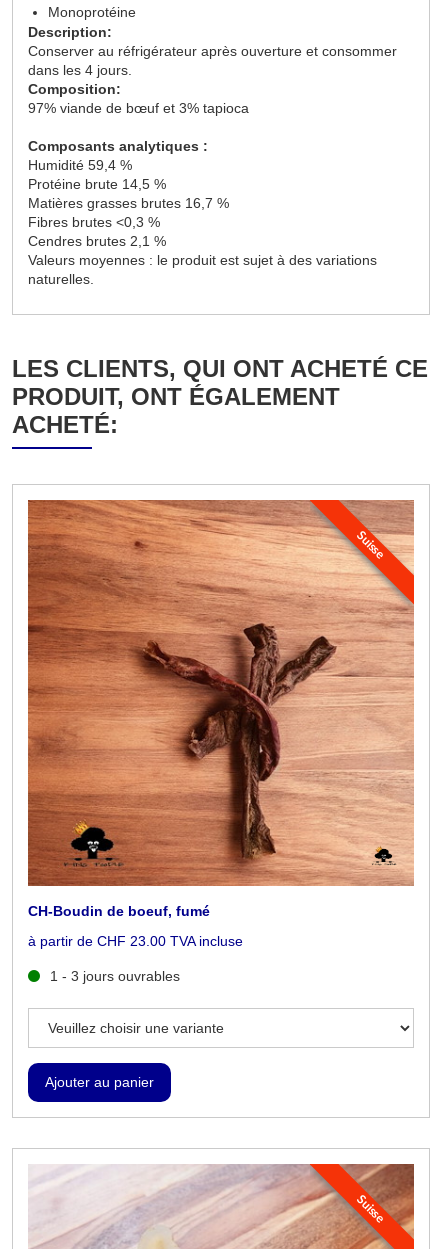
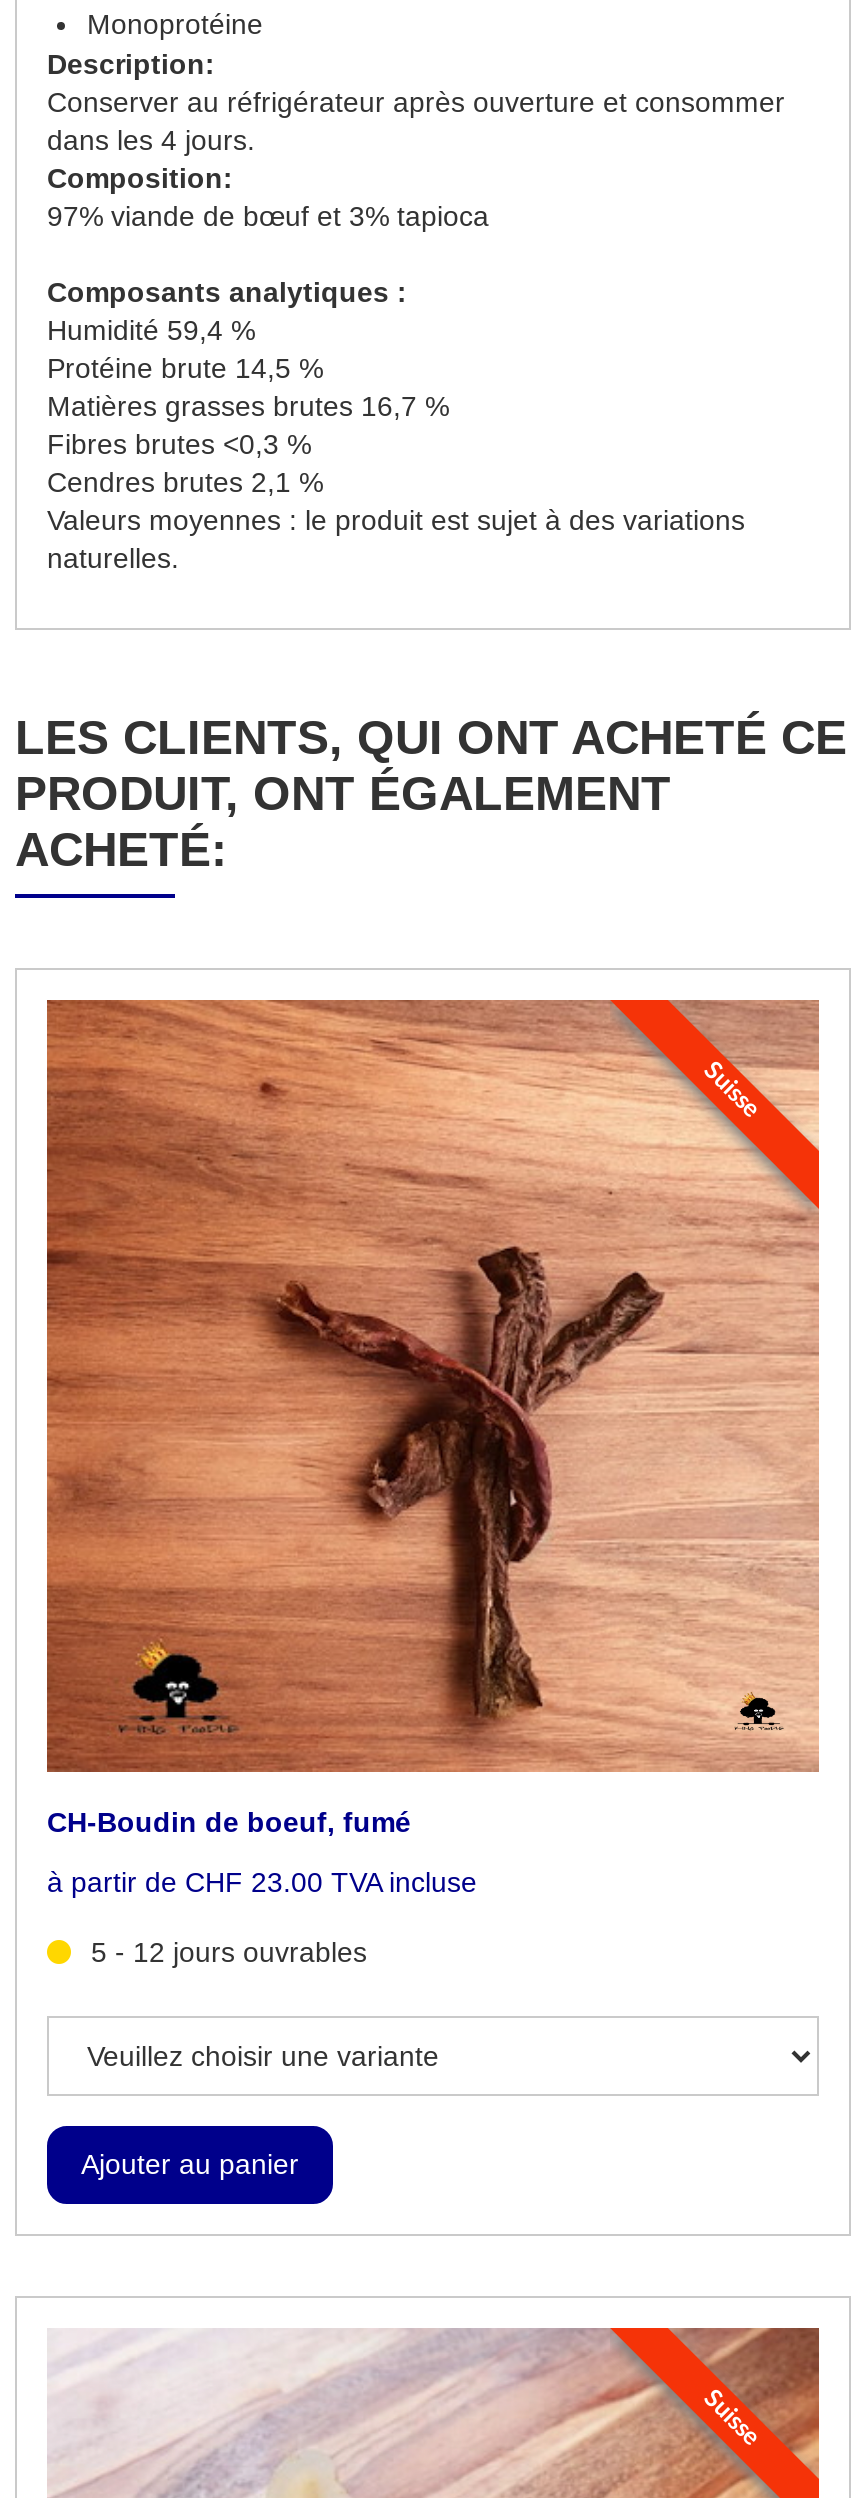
- 1 - 3 jours ouvrables
+ 5 - 12 jours ouvrables
